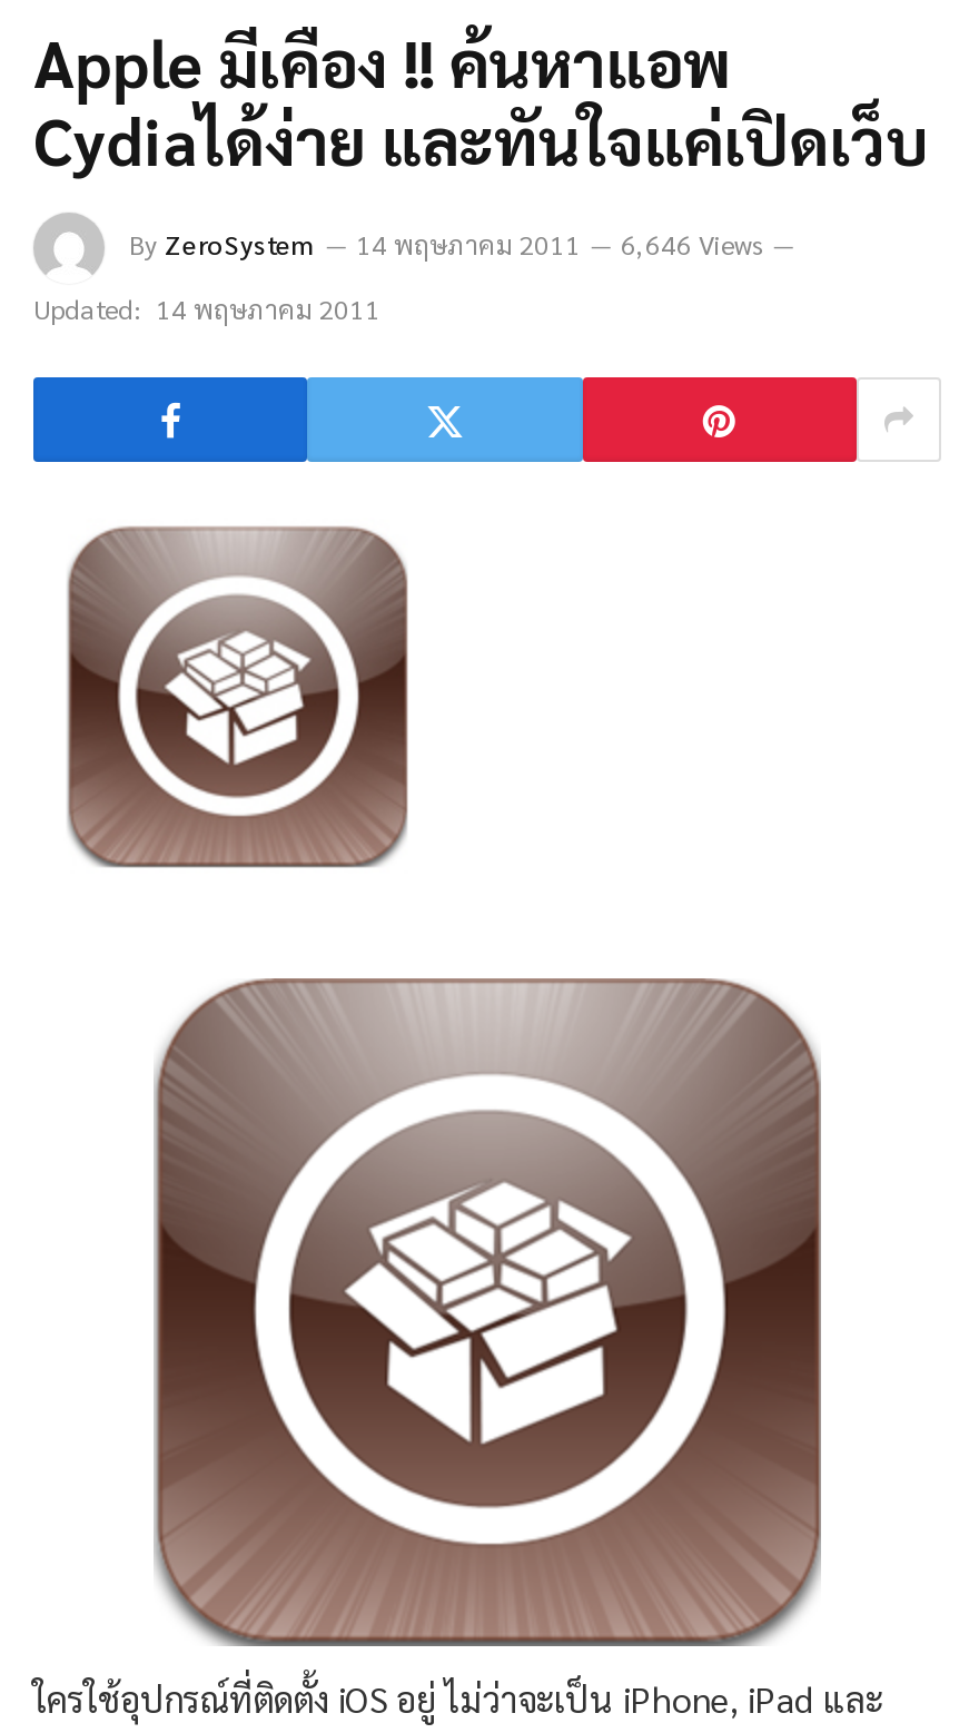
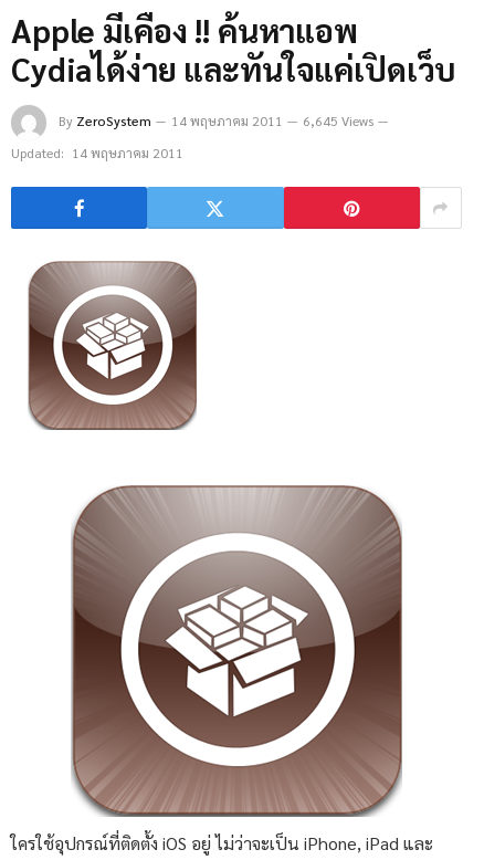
- By ZeroSystem 14 พฤษภาคม 2011 6,646 Views
+ By ZeroSystem 14 พฤษภาคม 2011 6,645 Views
